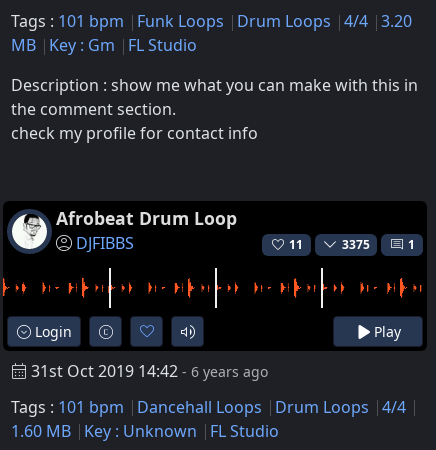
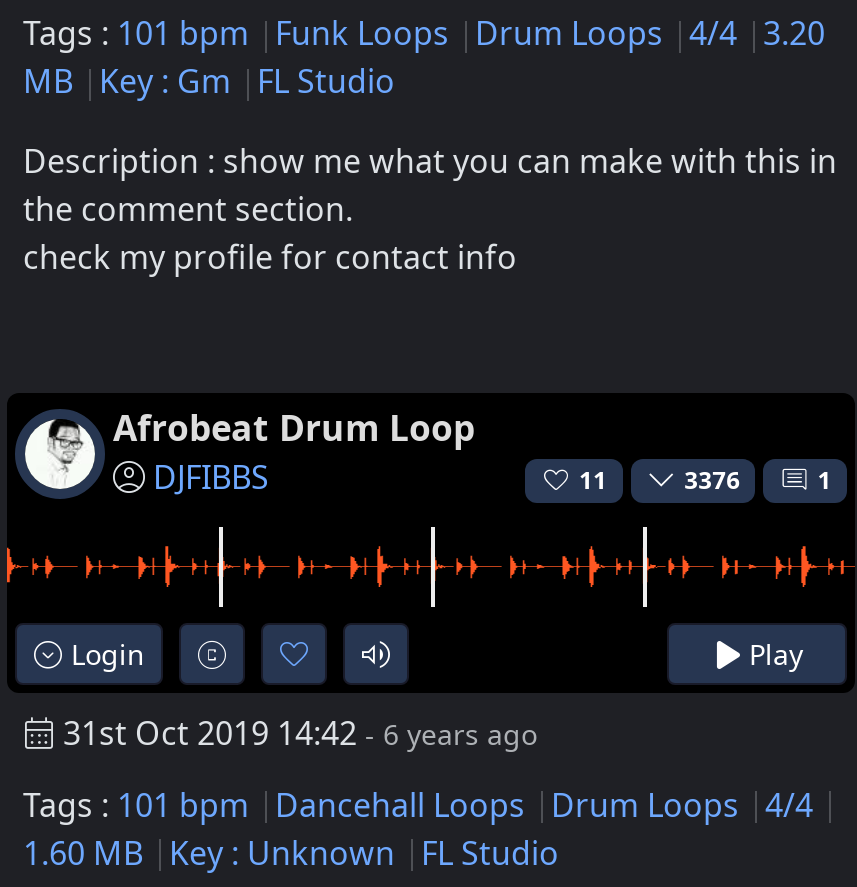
- 3375
+ 3376
